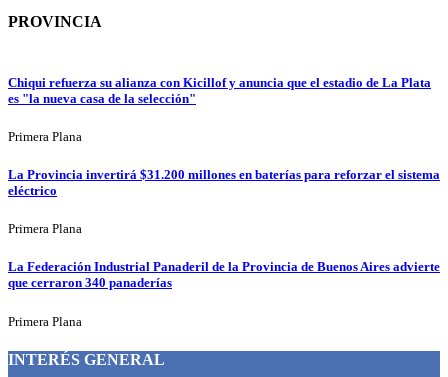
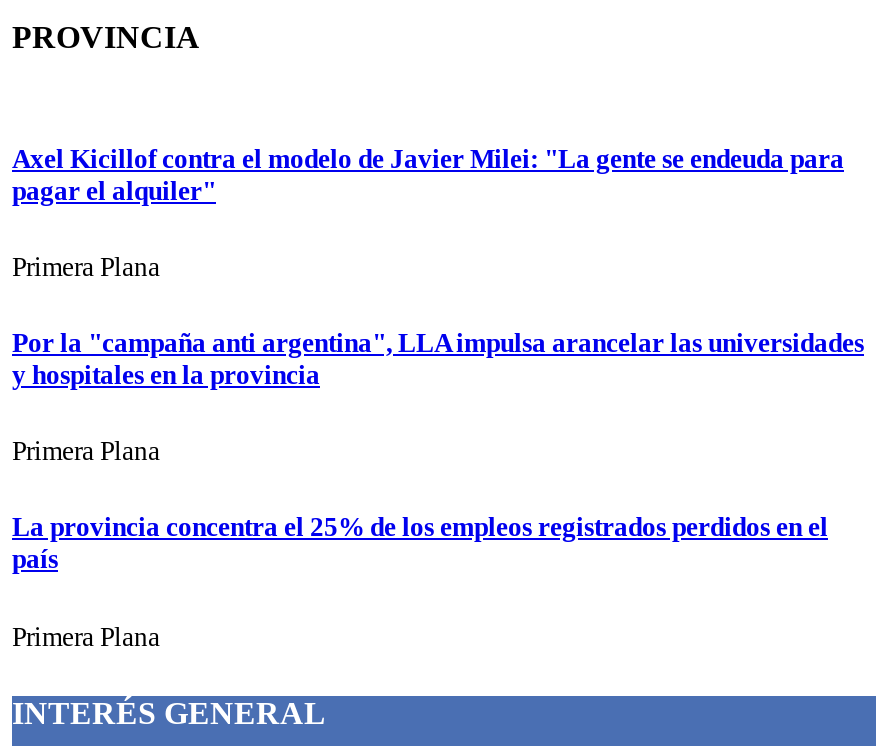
- Chiqui refuerza su alianza con Kicillof y anuncia que el estadio de La Plata
- es "la nueva casa de la selección"
+ Axel Kicillof contra el modelo de Javier Milei: "La gente se endeuda para
+ pagar el alquiler"

- La Provincia invertirá $31.200 millones en baterías para reforzar el sistema
- eléctrico
+ Por la "campaña anti argentina", LLA impulsa arancelar las universidades
+ y hospitales en la provincia

- La Federación Industrial Panaderil de la Provincia de Buenos Aires advierte
- que cerraron 340 panaderías
+ La provincia concentra el 25% de los empleos registrados perdidos en el
+ país
